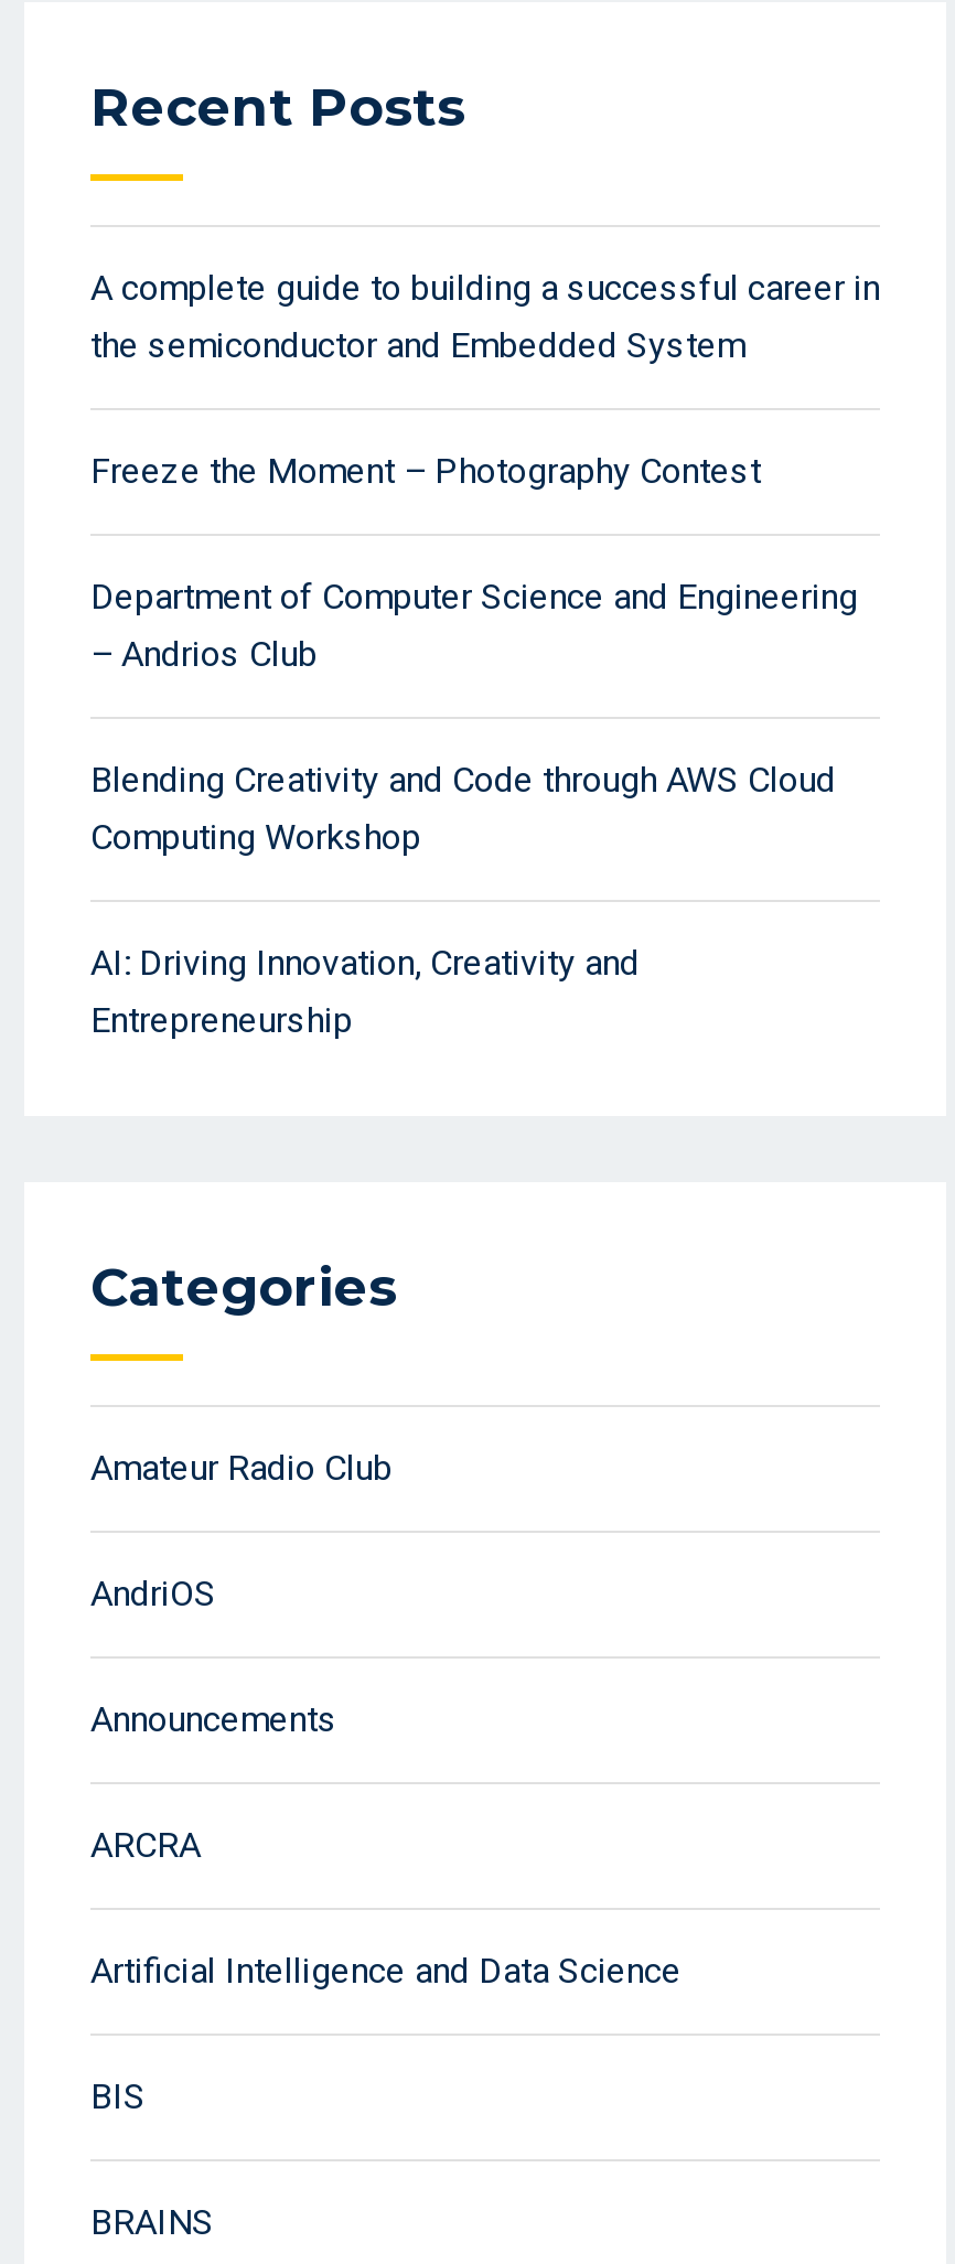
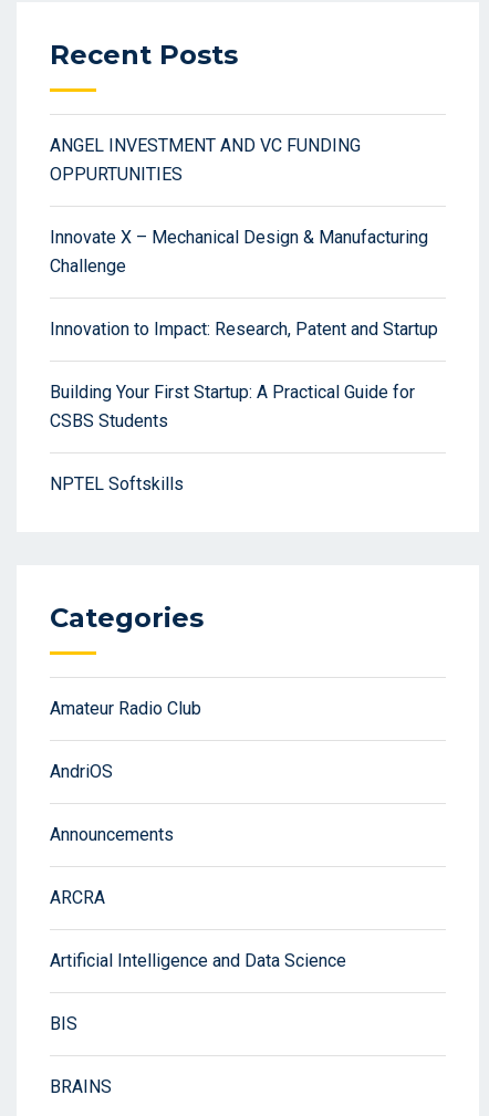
- A complete guide to building a successful career in
- the semiconductor and Embedded System
+ ANGEL INVESTMENT AND VC FUNDING
+ OPPURTUNITIES

- Freeze the Moment – Photography Contest
+ Innovate X – Mechanical Design & Manufacturing
+ Challenge

- Department of Computer Science and Engineering
- – Andrios Club
+ Innovation to Impact: Research, Patent and Startup

- Blending Creativity and Code through AWS Cloud
- Computing Workshop
+ Building Your First Startup: A Practical Guide for
+ CSBS Students

- AI: Driving Innovation, Creativity and
- Entrepreneurship
+ NPTEL Softskills
